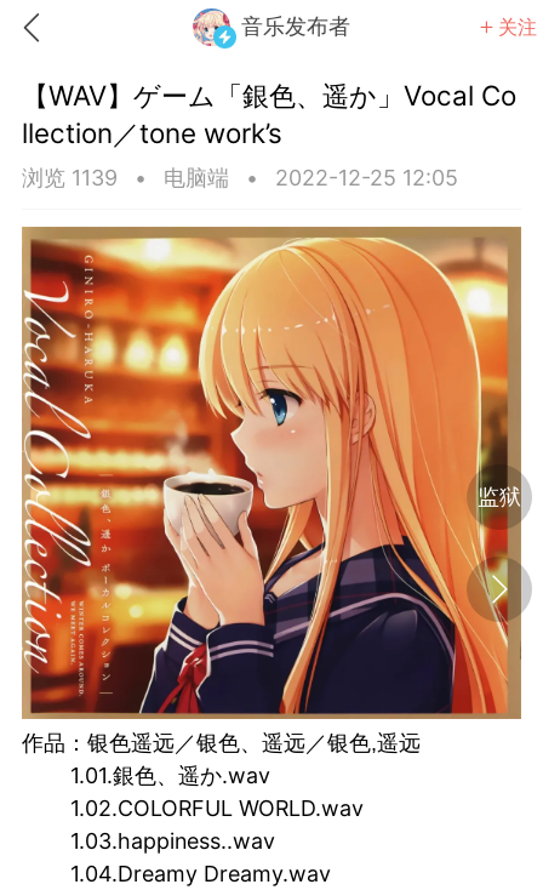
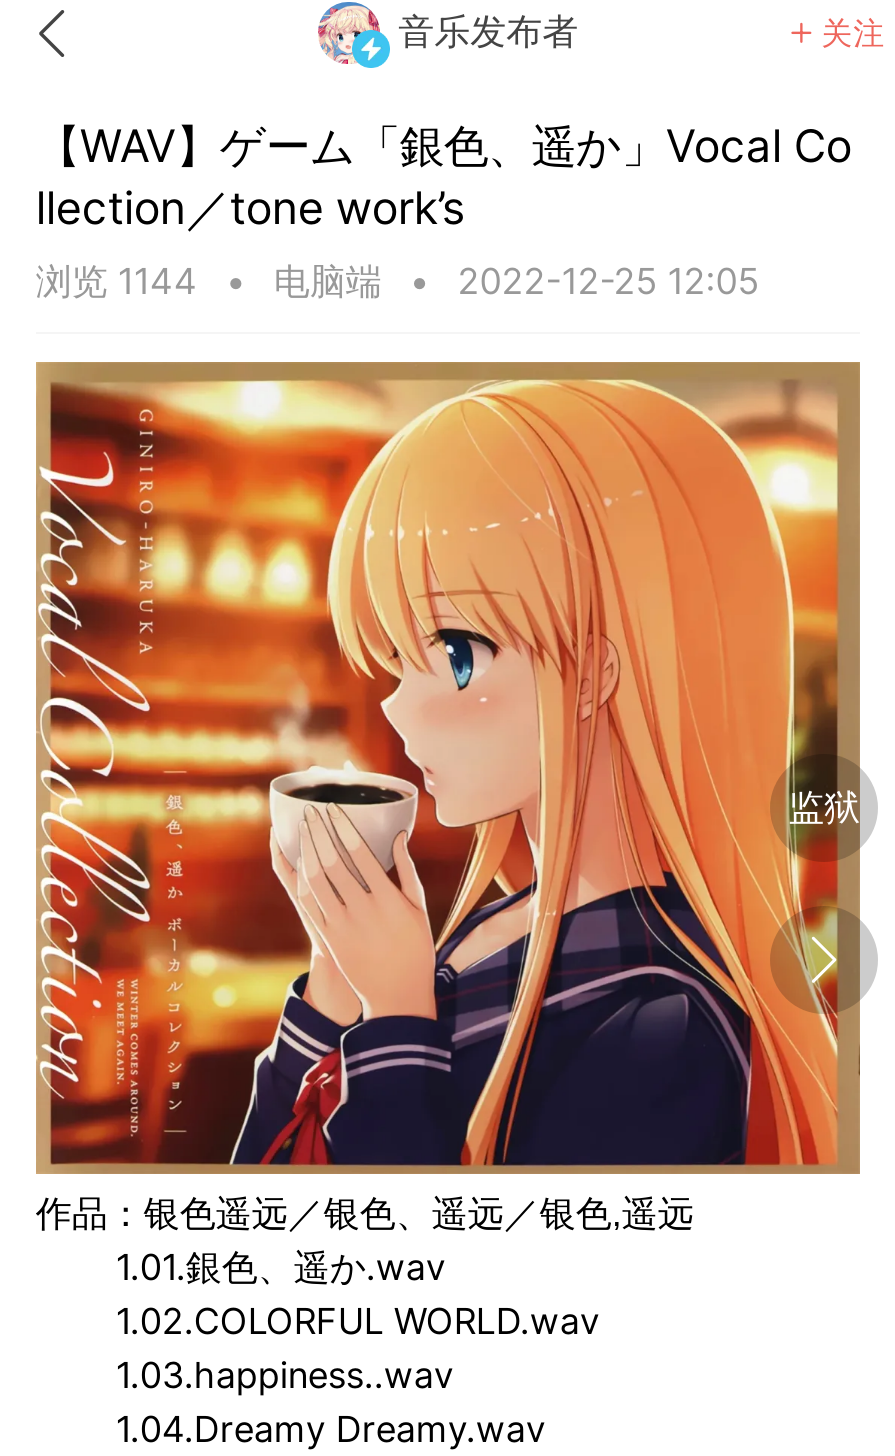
- 浏览 1139
+ 浏览 1144
